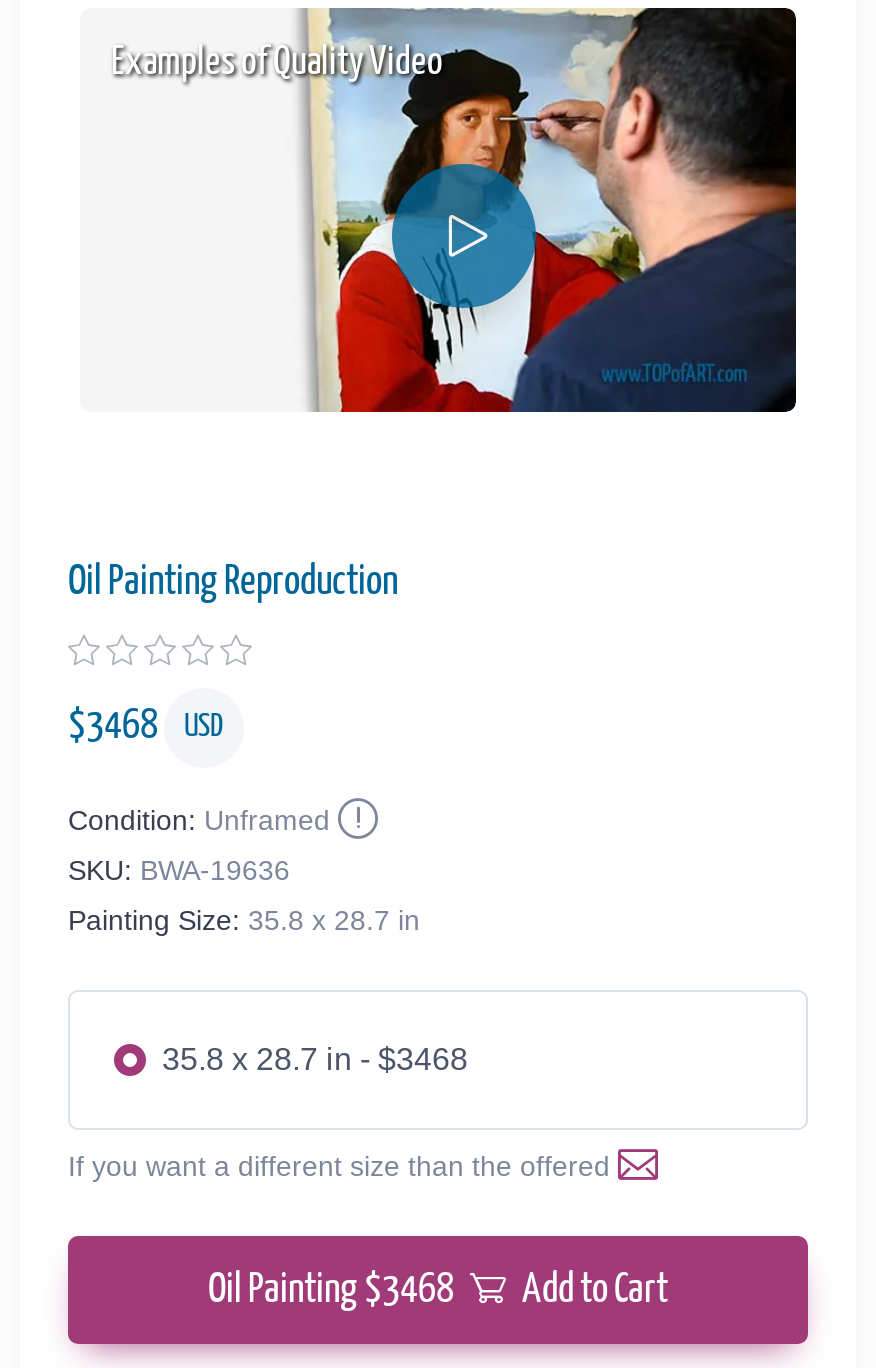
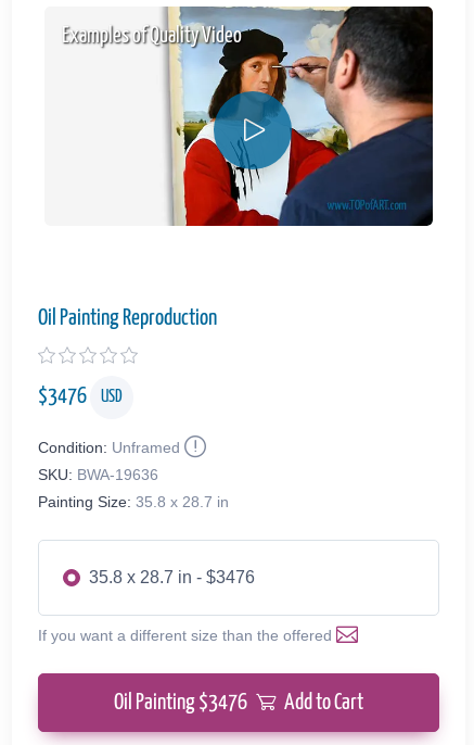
- $3468 USD
+ $3476 USD

- 35.8 x 28.7 in - $3468
+ 35.8 x 28.7 in - $3476

- Oil Painting $3468 Add to Cart
+ Oil Painting $3476 Add to Cart
